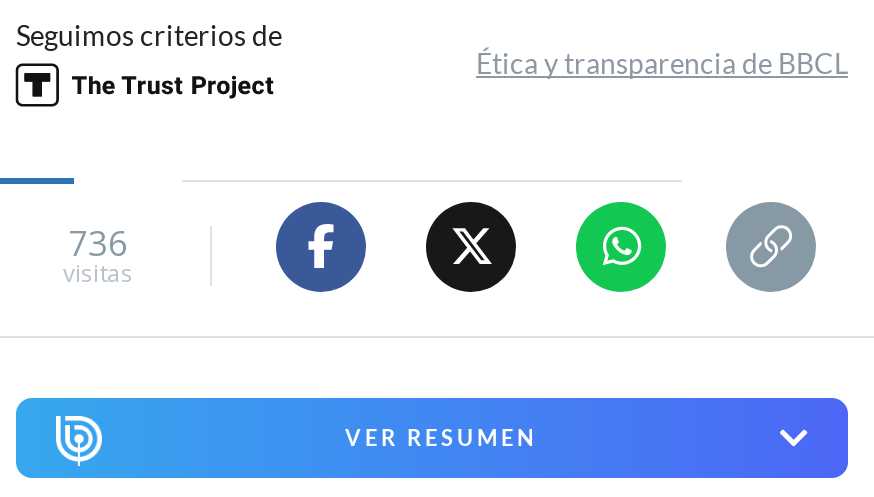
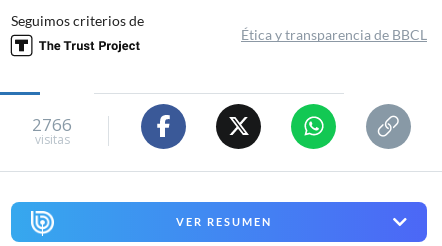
- 736
+ 2766
